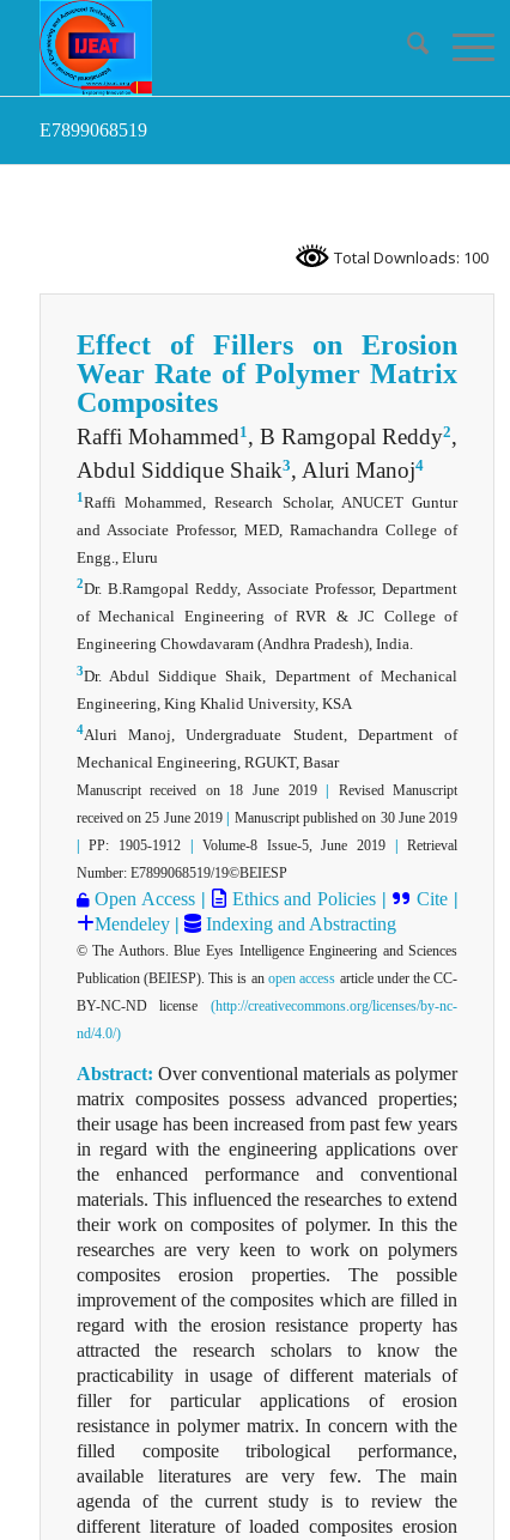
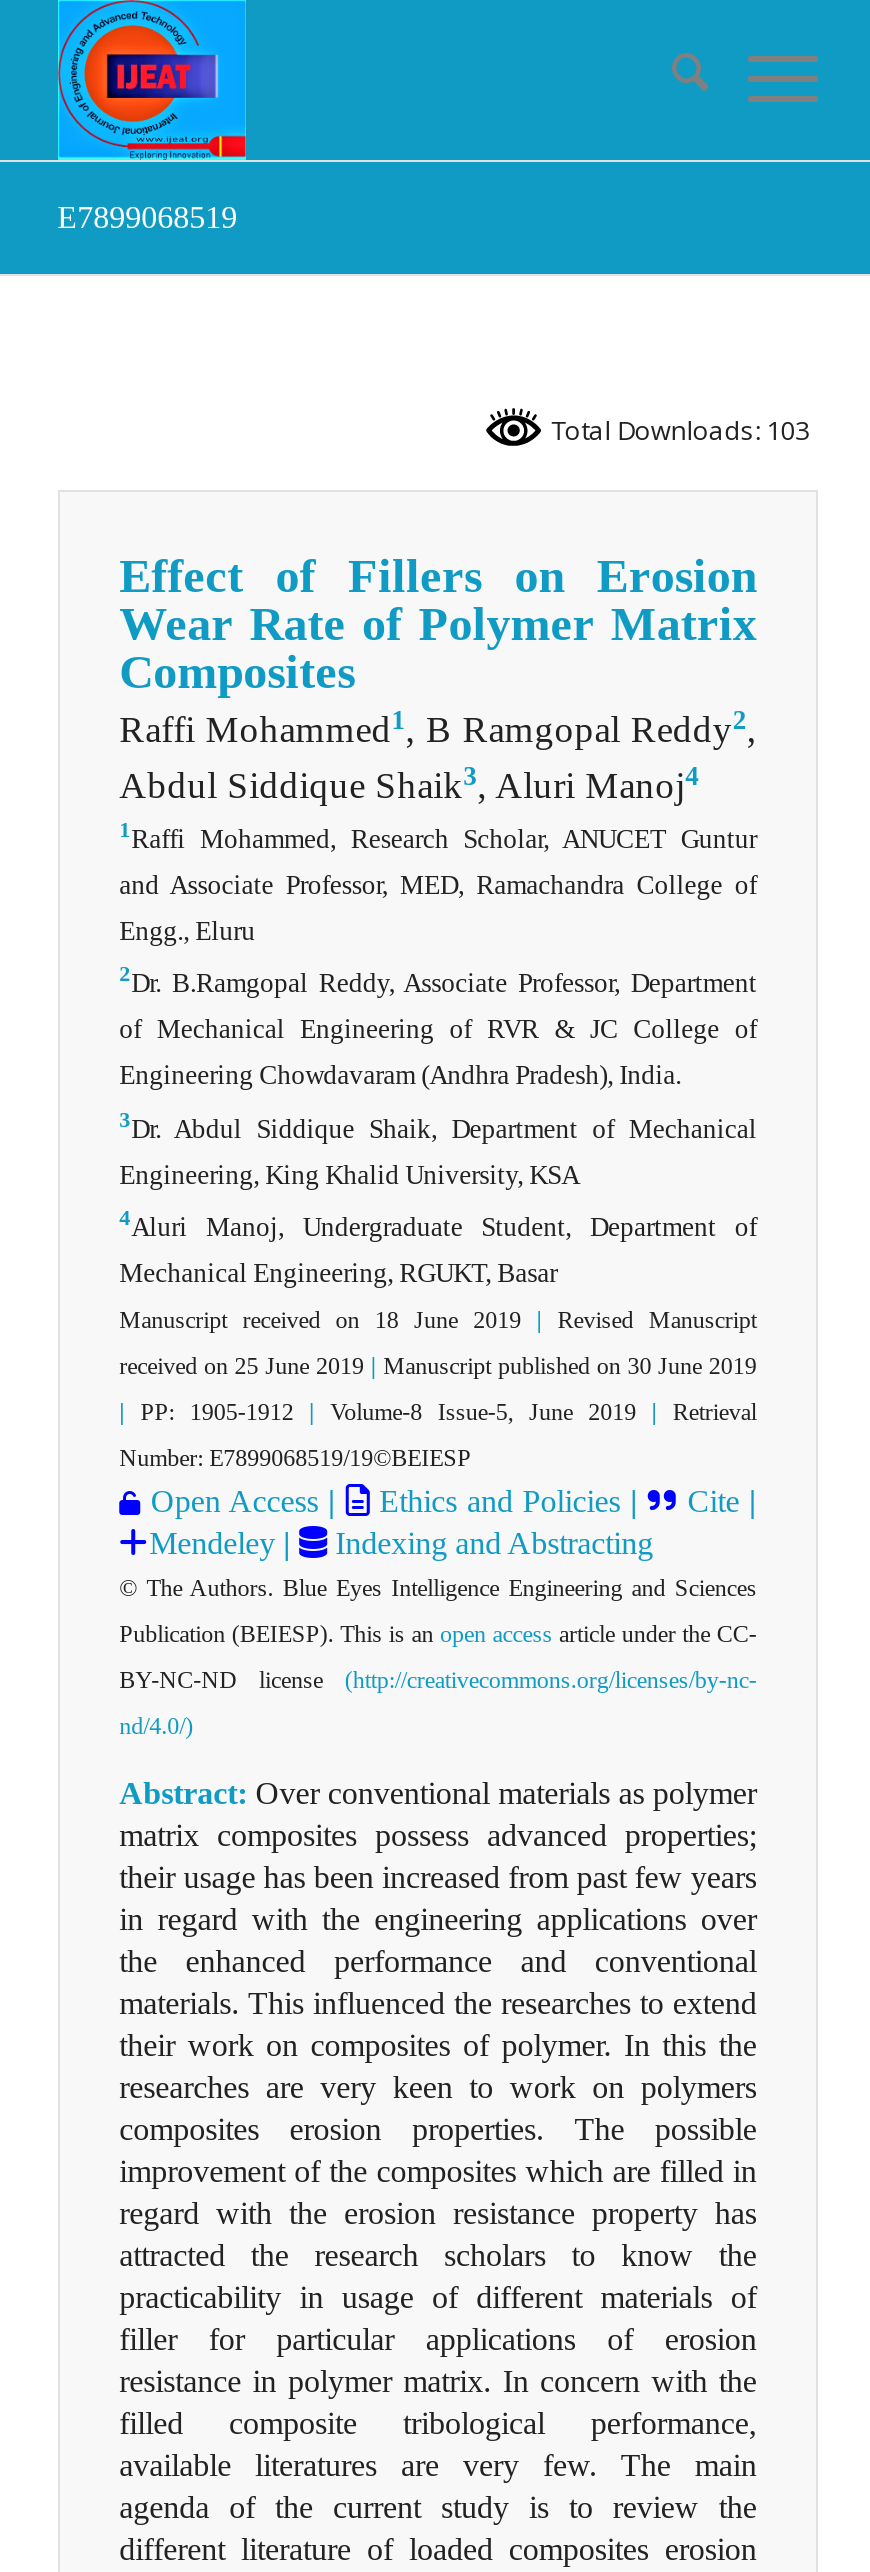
- Total Downloads: 100
+ Total Downloads: 103
